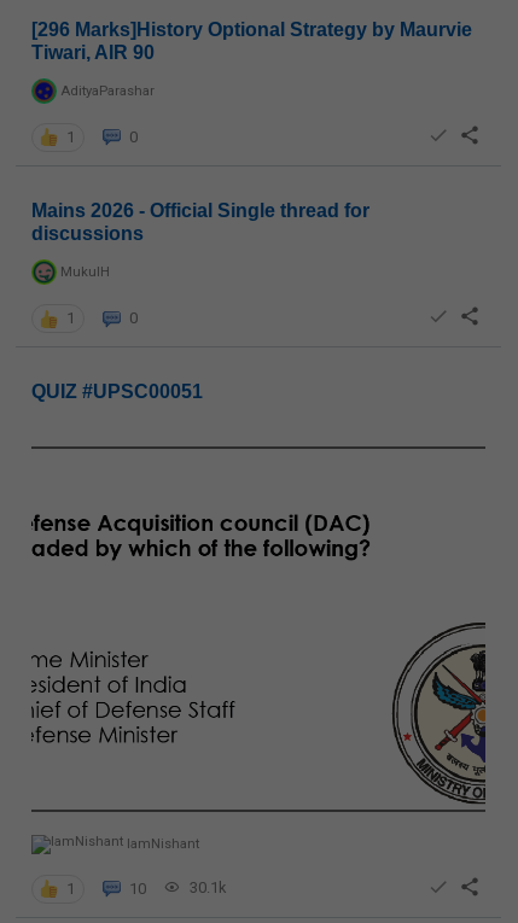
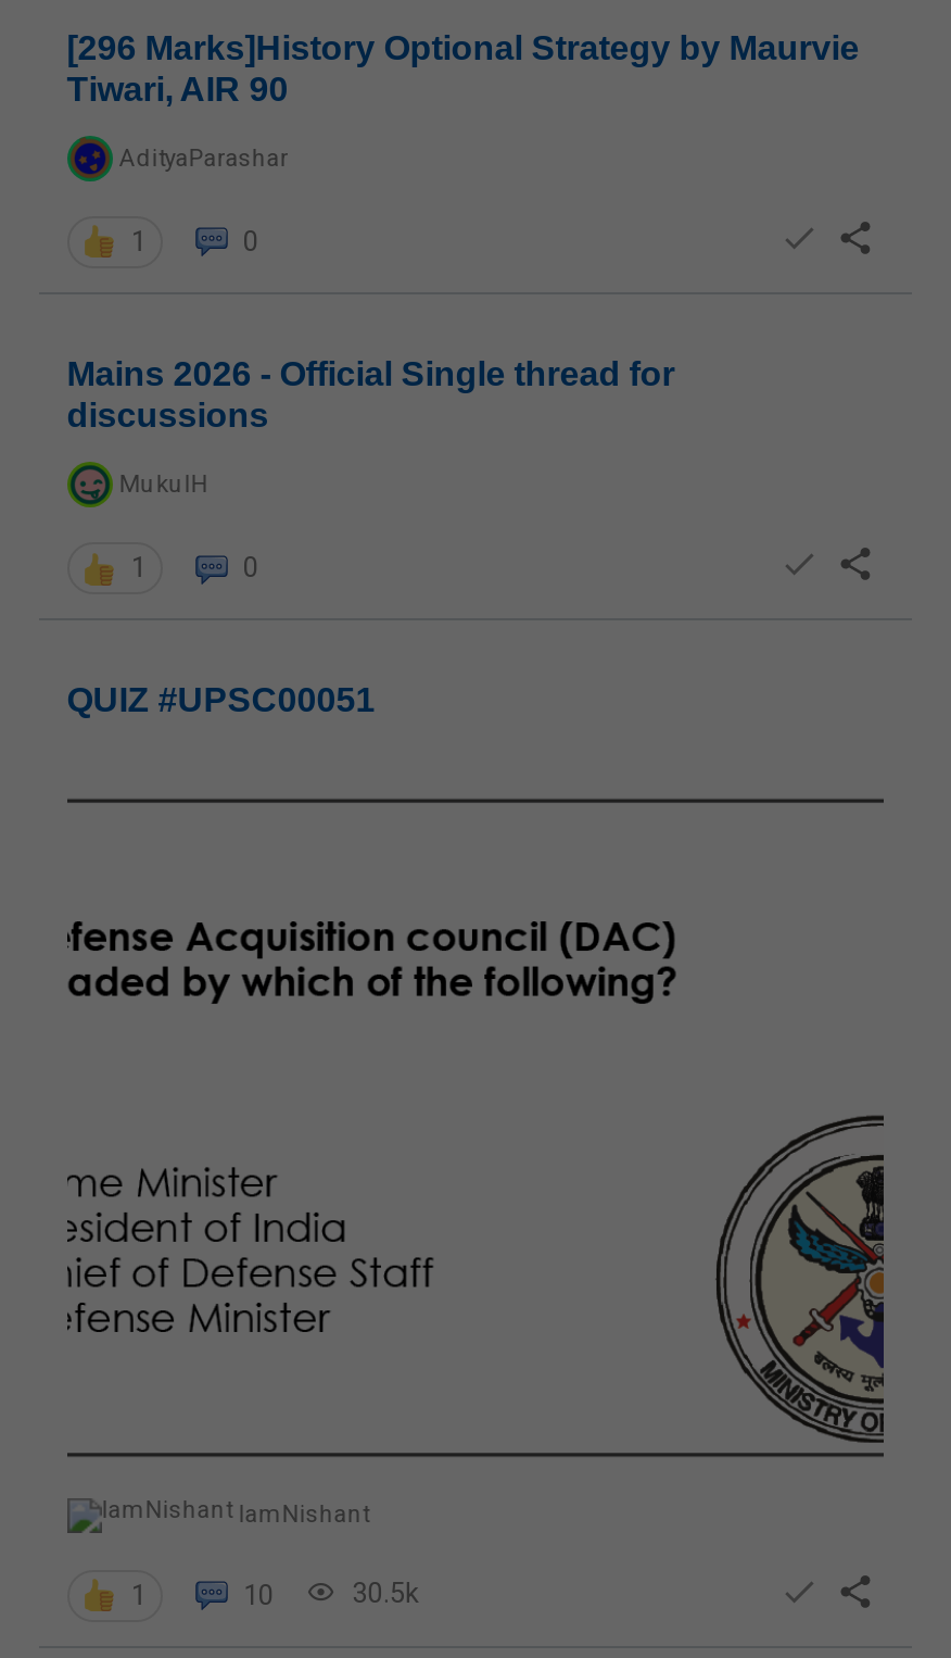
- 30.1k
+ 30.5k
